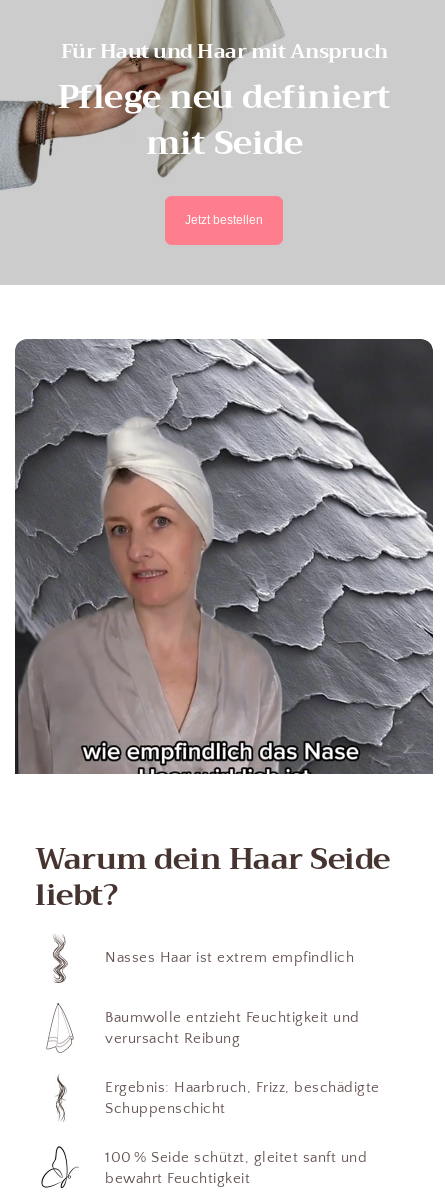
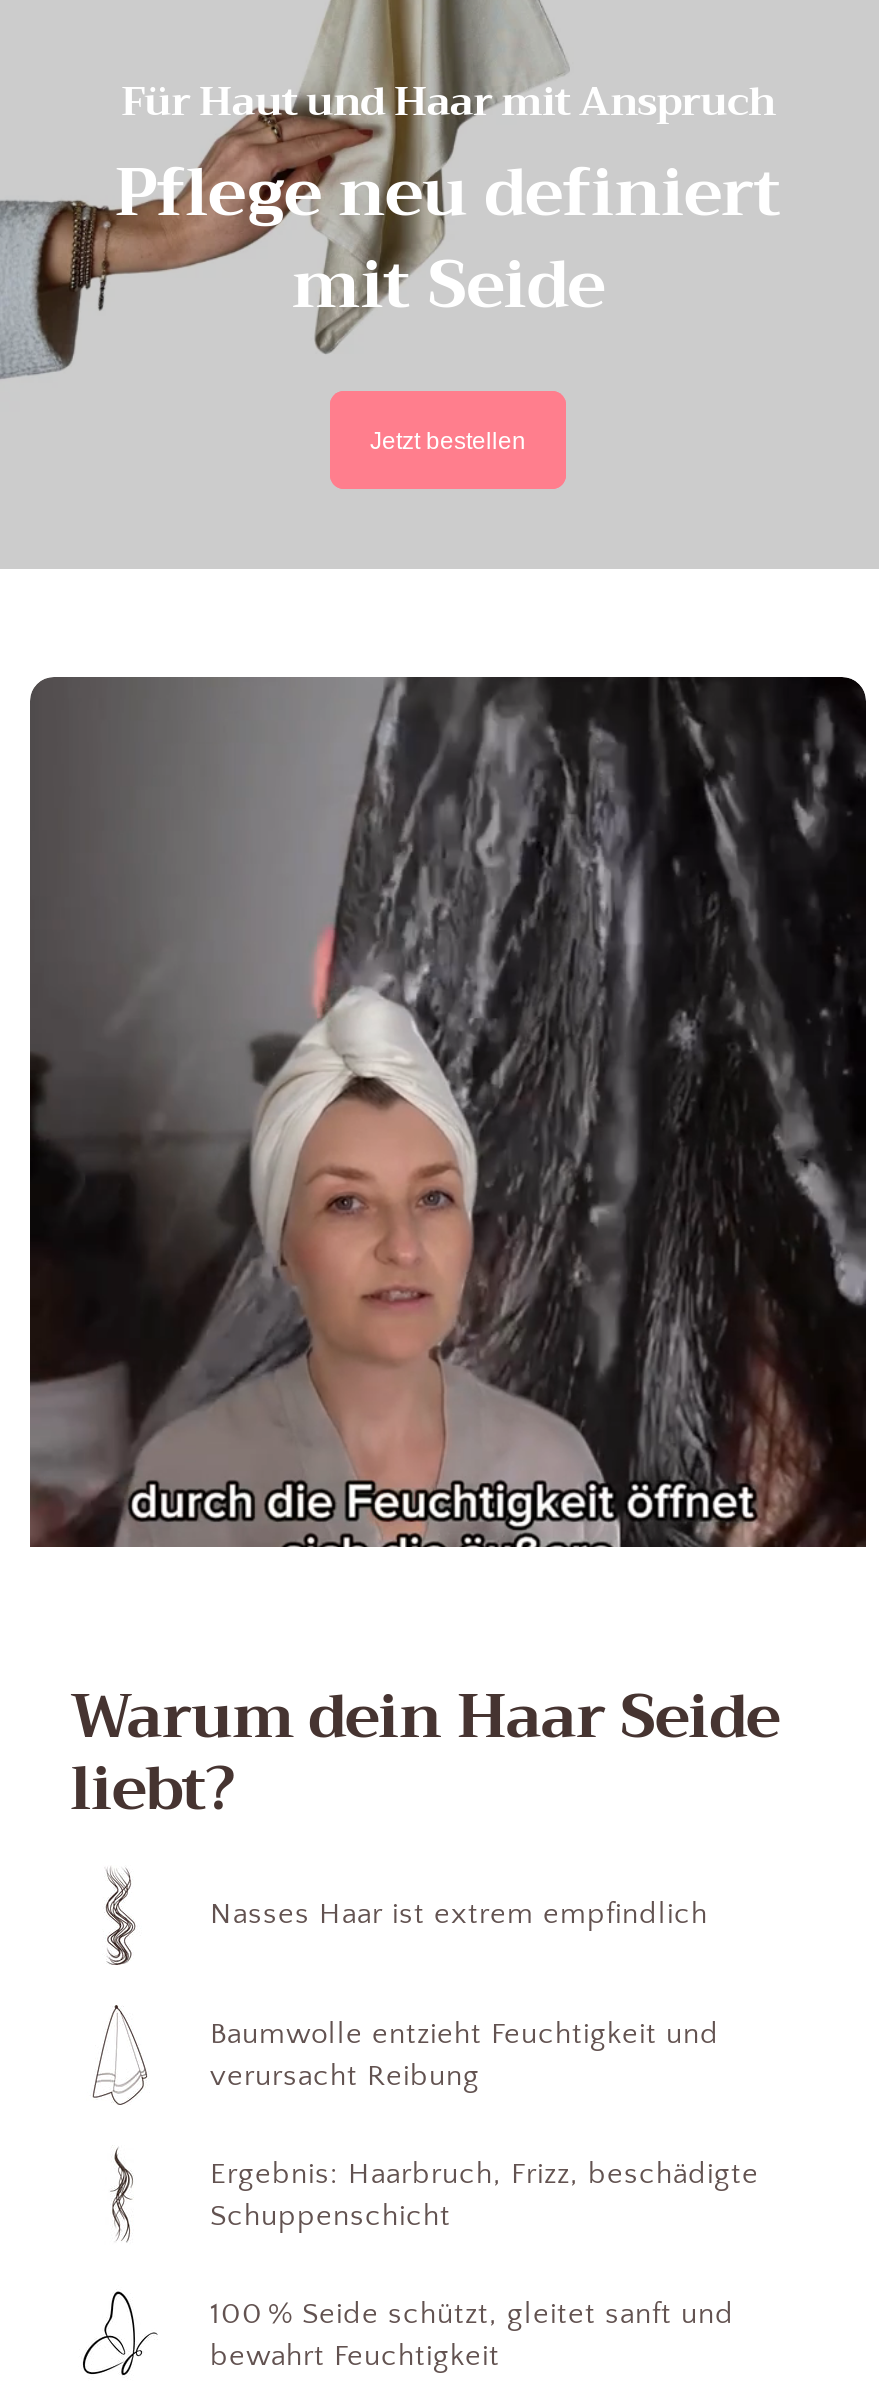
- [image]
+ [image]
